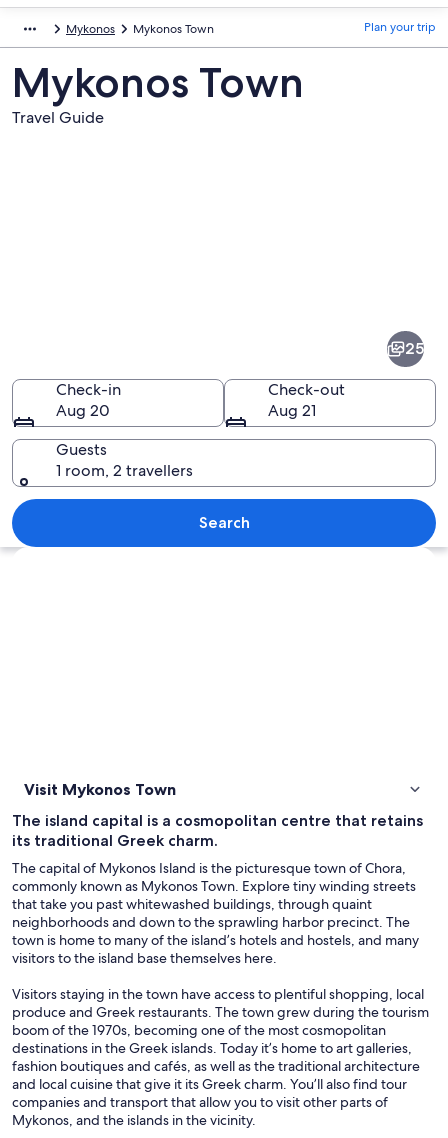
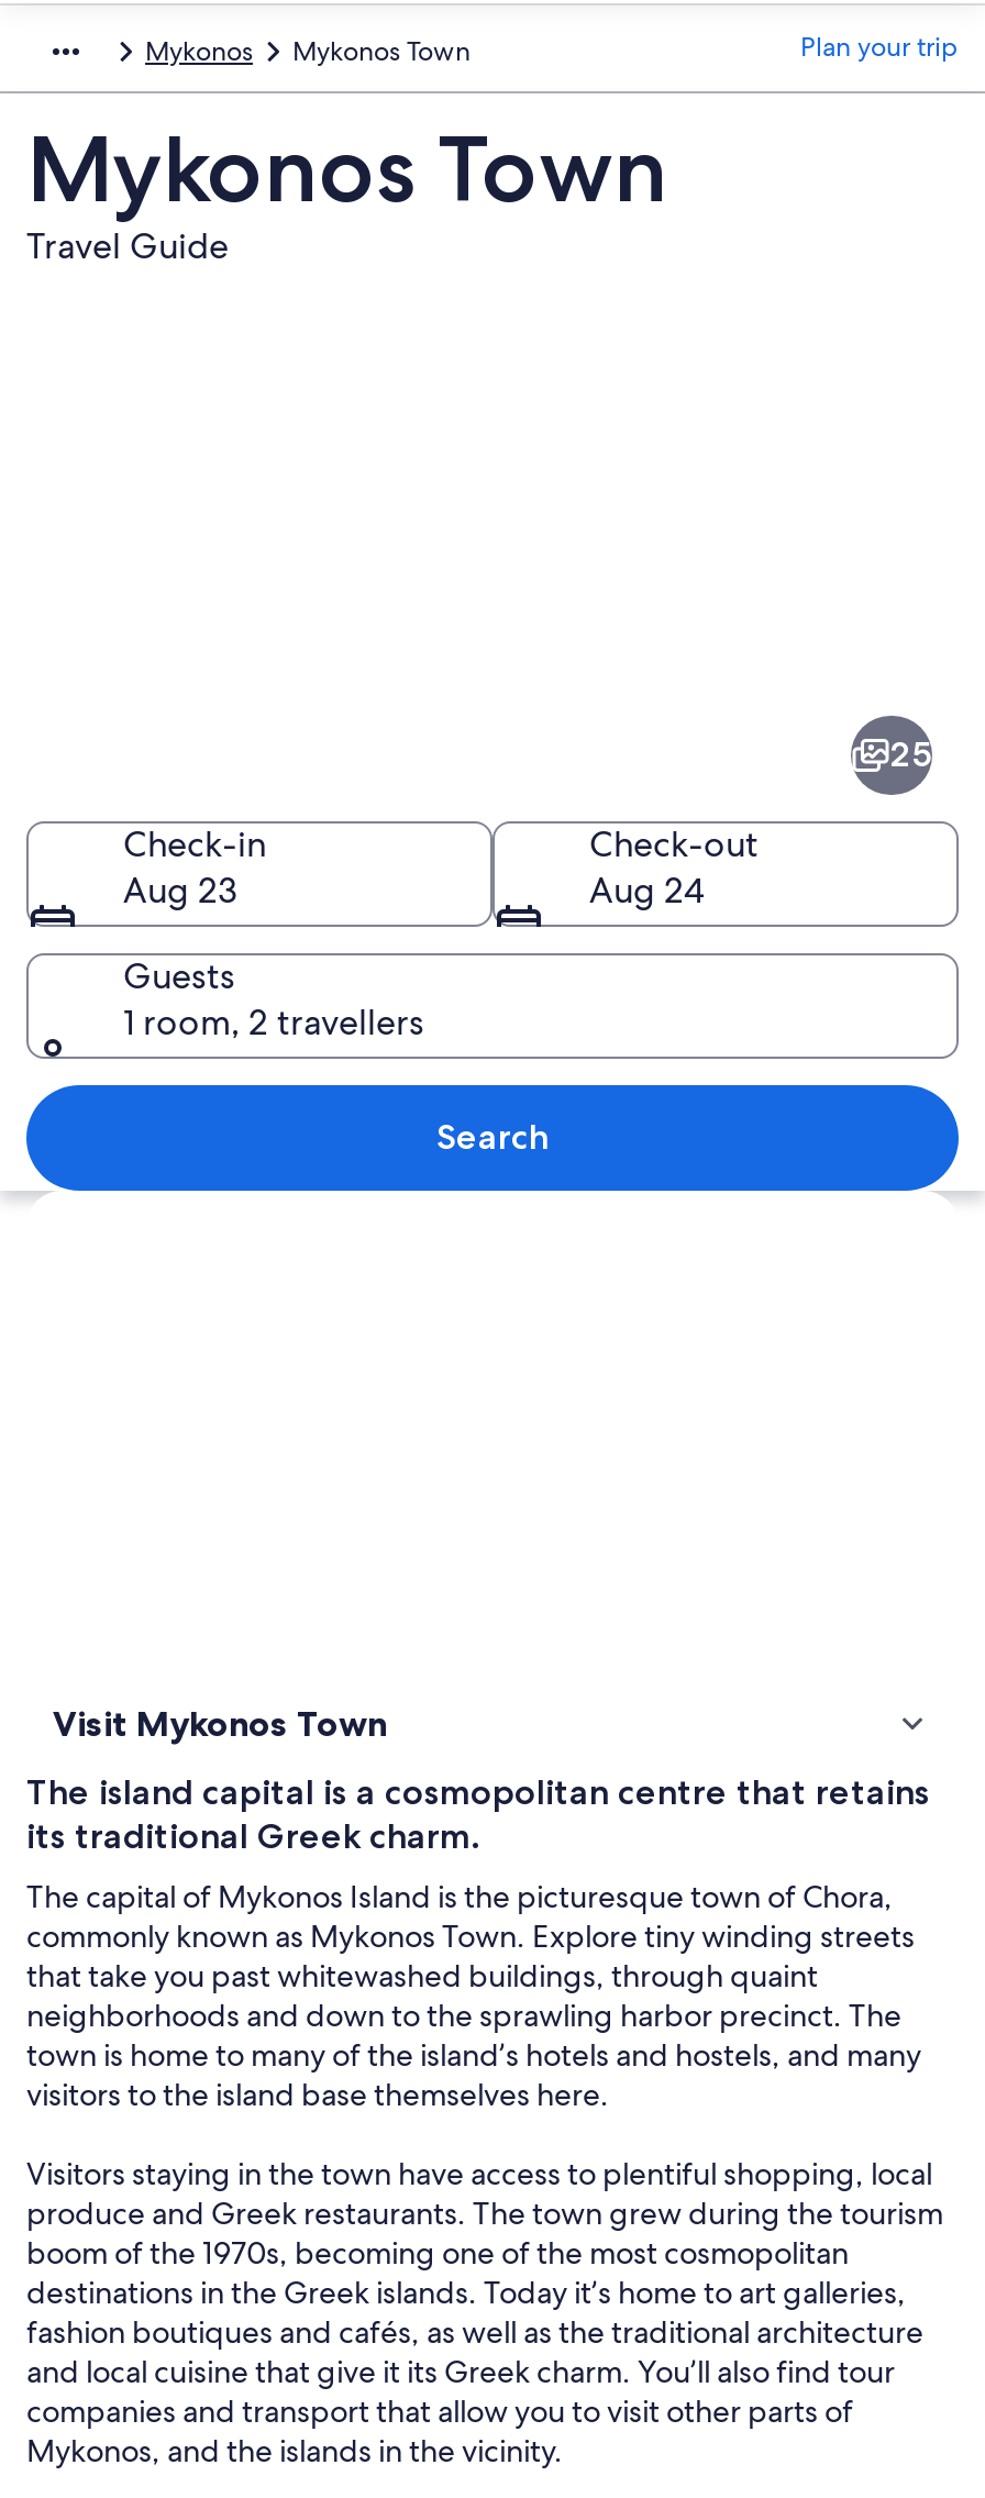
- Aug 20
+ Aug 23

- Aug 21
+ Aug 24
